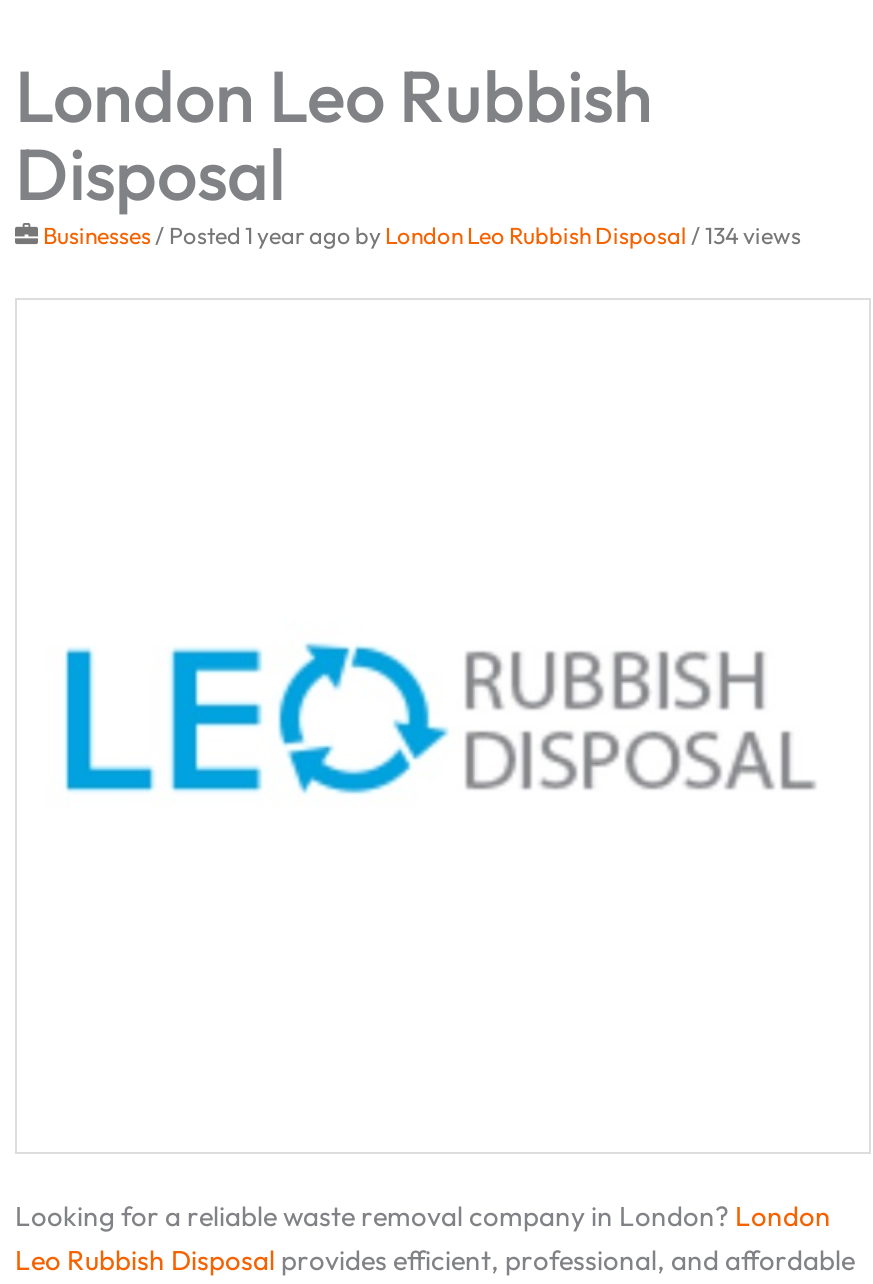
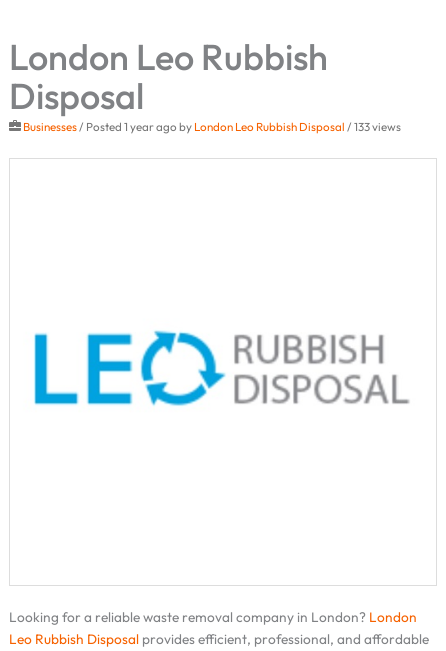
- Businesses / Posted 1 year ago by London Leo Rubbish Disposal / 134 views
+ Businesses / Posted 1 year ago by London Leo Rubbish Disposal / 133 views
